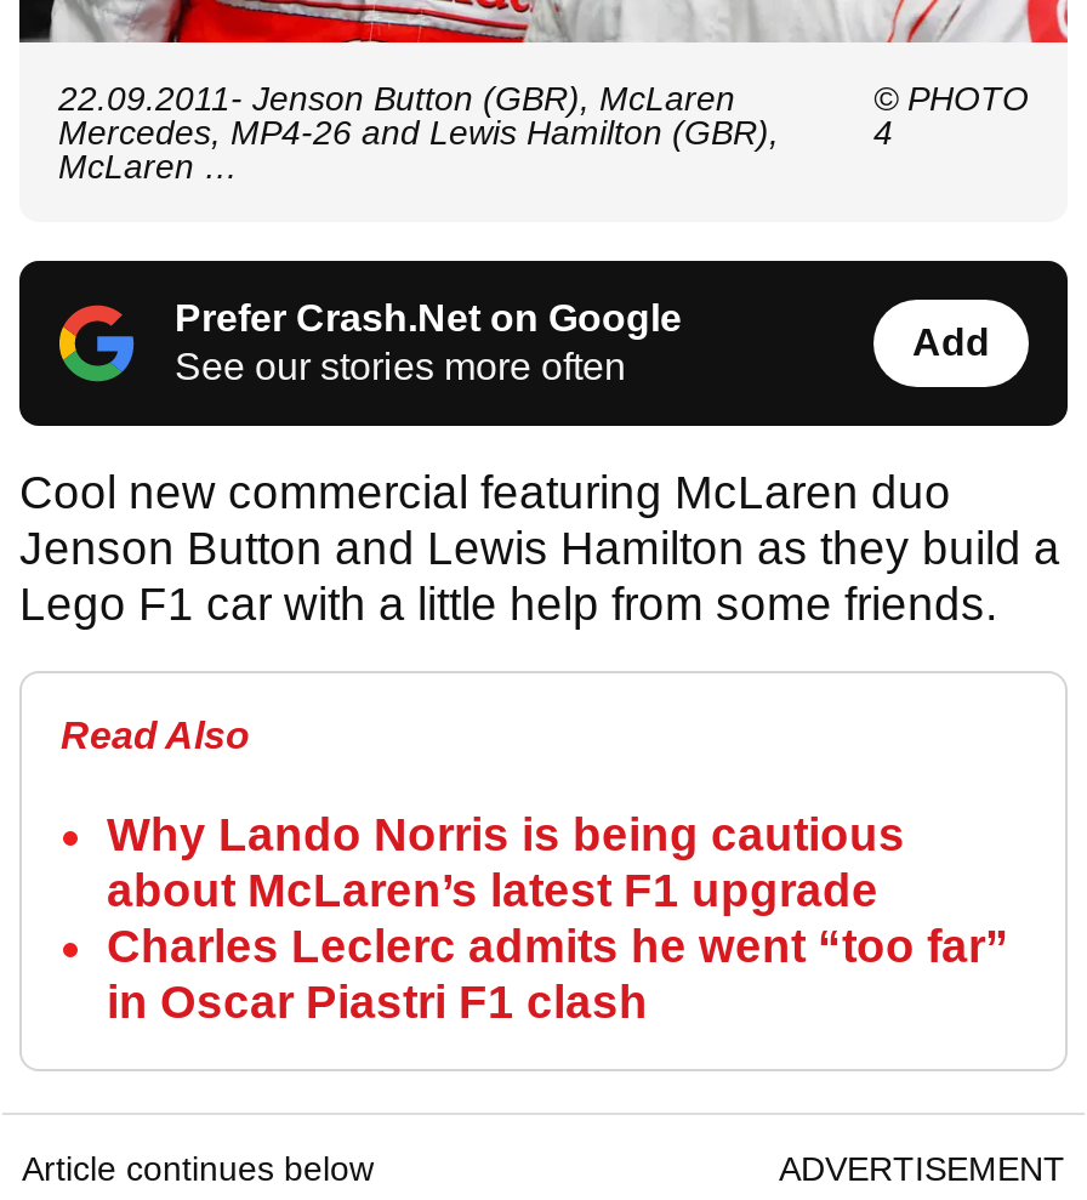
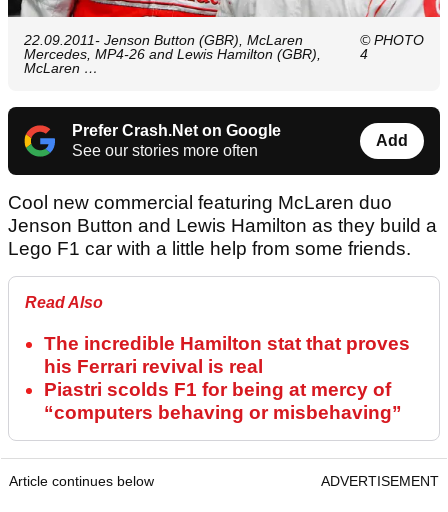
- Why Lando Norris is being cautious
- about McLaren’s latest F1 upgrade
- Charles Leclerc admits he went “too far”
- in Oscar Piastri F1 clash
+ The incredible Hamilton stat that proves
+ his Ferrari revival is real
+ Piastri scolds F1 for being at mercy of
+ “computers behaving or misbehaving”
